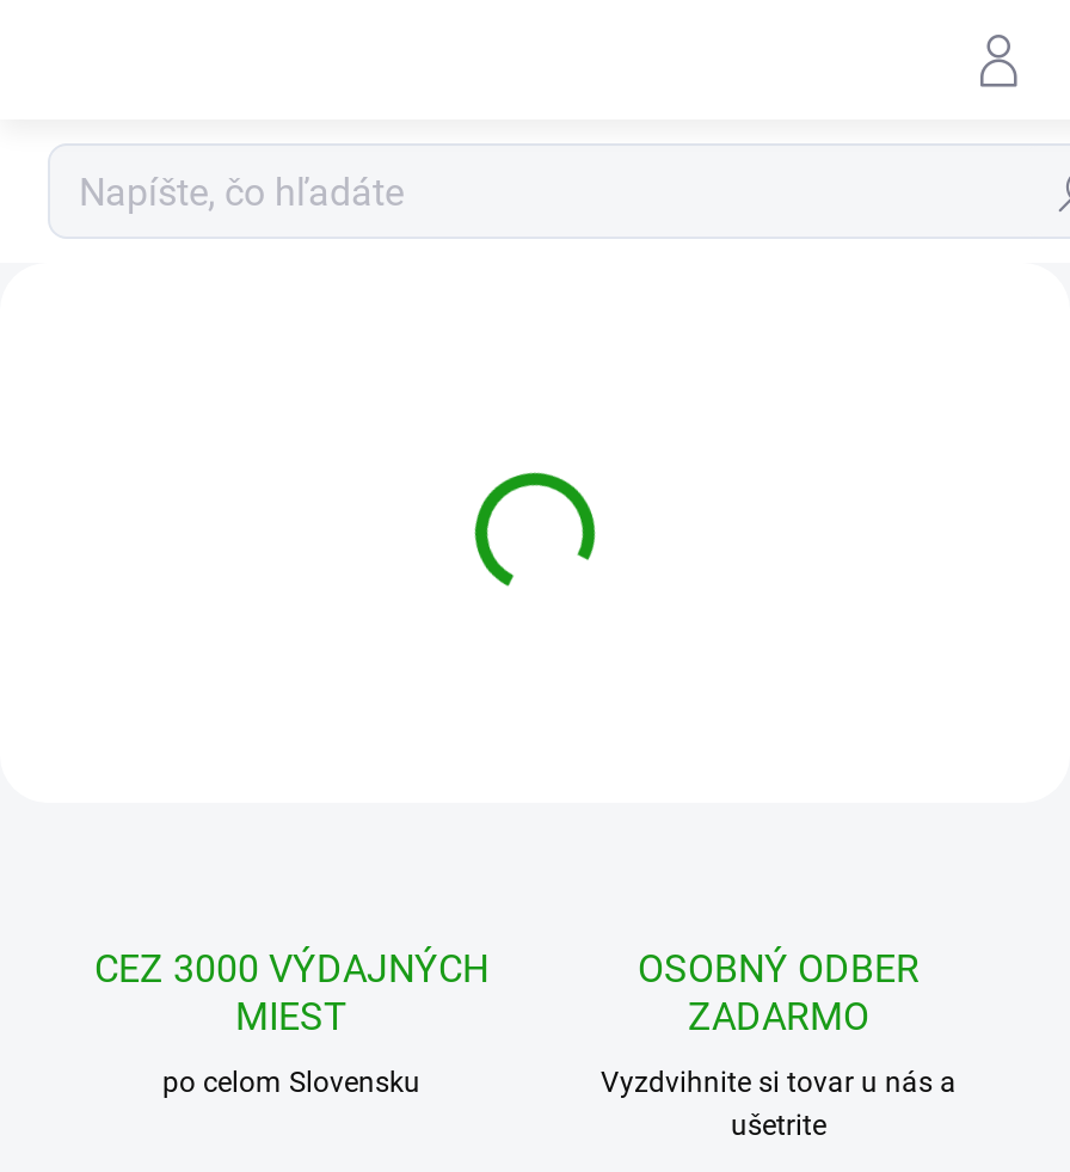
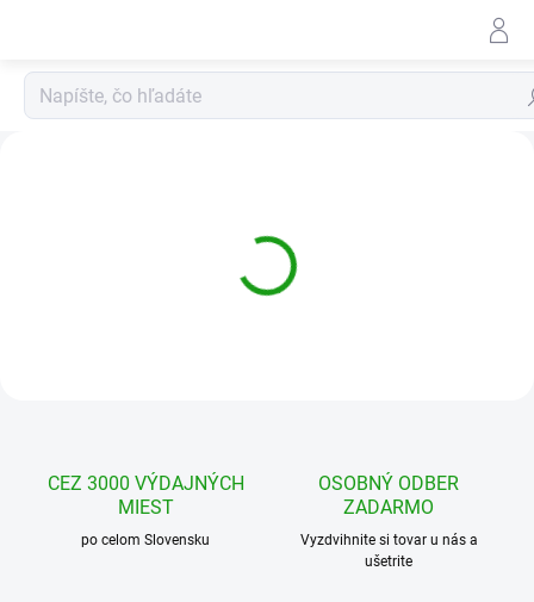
- [image]
+ [image]
